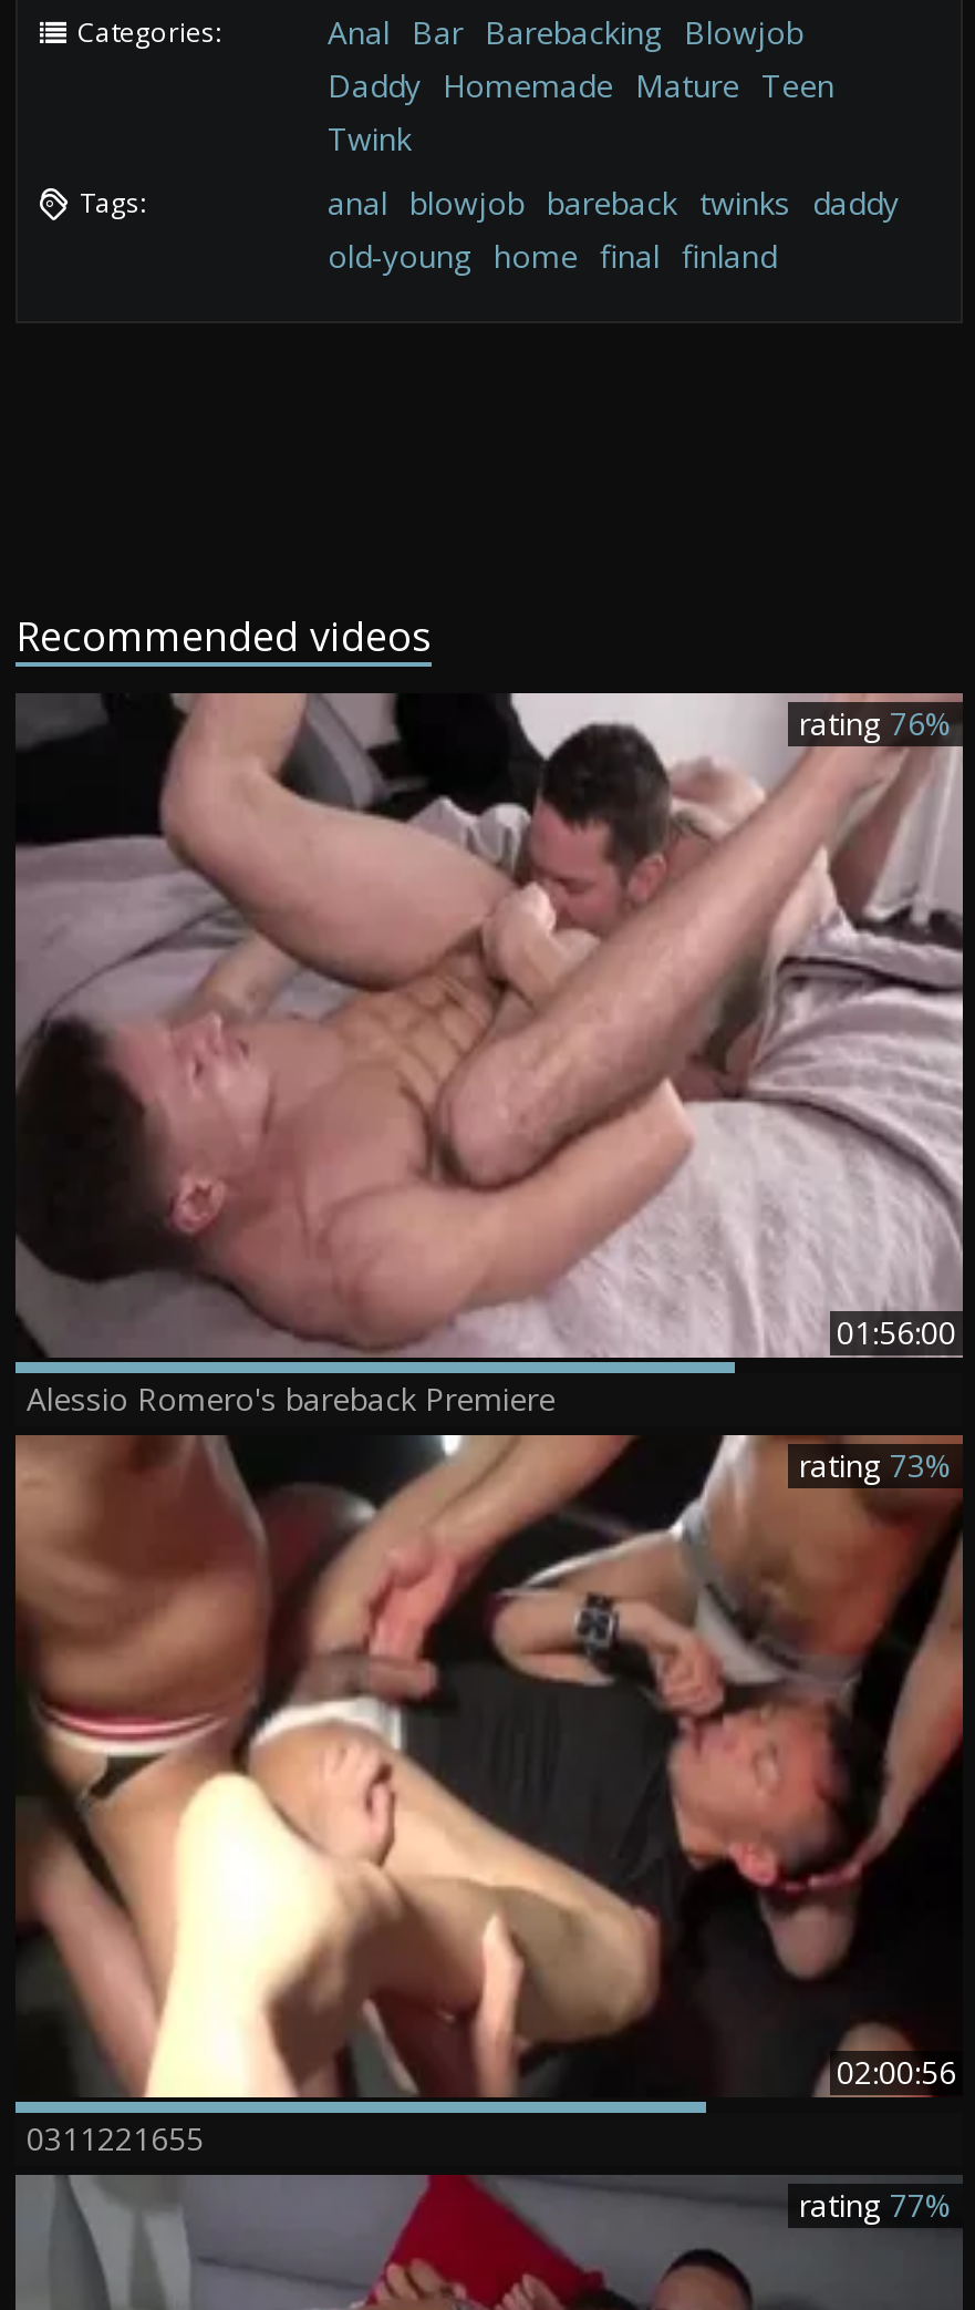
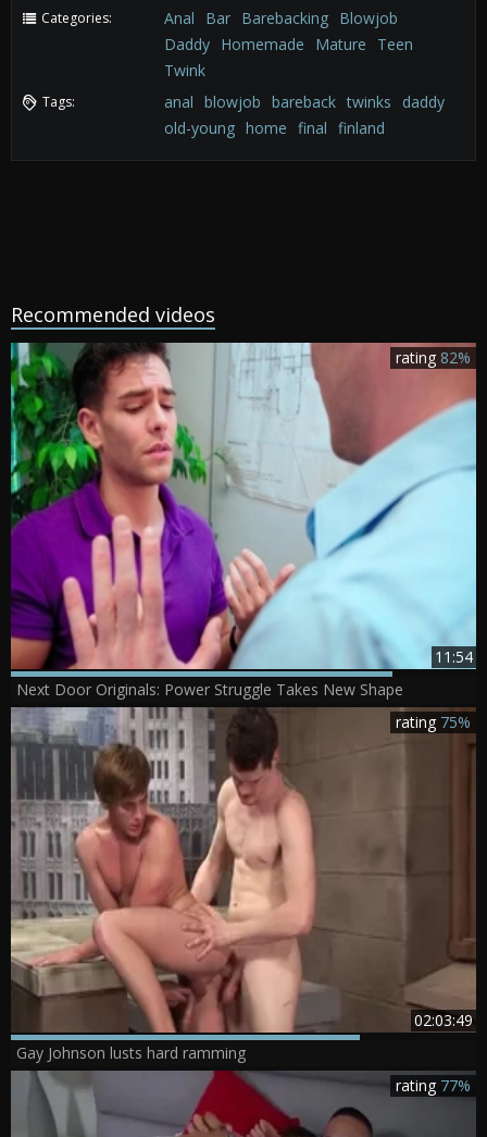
- [image]
- 01:56:00
+ [image]
+ 11:54

- rating76%
+ rating82%

- Alessio Romero's bareback Premiere
+ Next Door Originals: Power Struggle Takes New Shape

- [image]
- 02:00:56
+ [image]
+ 02:03:49

- rating 73%
+ rating 75%

- 0311221655
+ Gay Johnson lusts hard ramming
